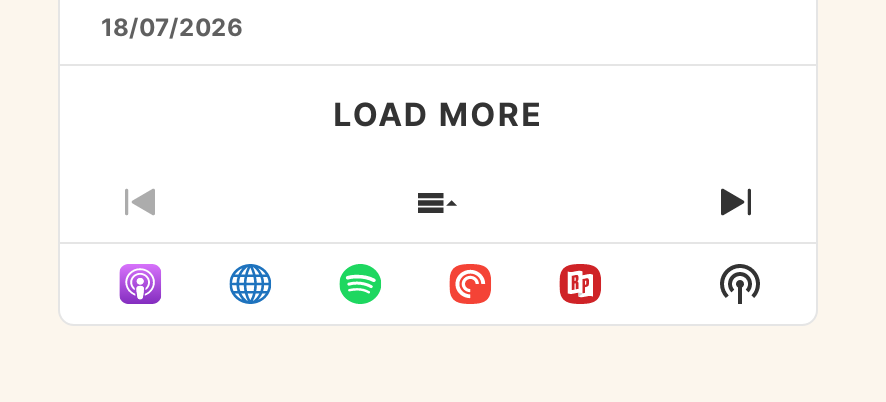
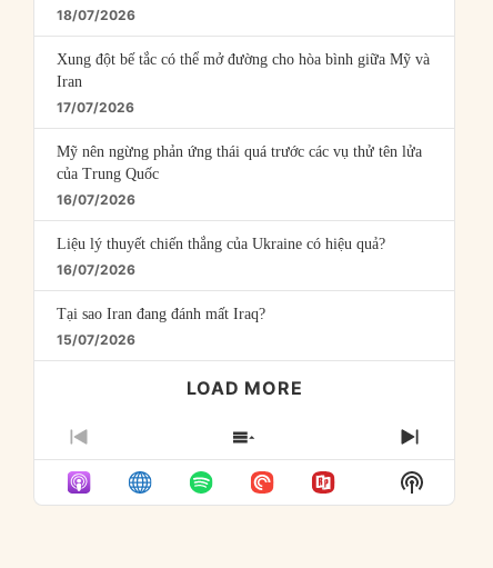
+ Xung đột bế tắc có thể mở đường cho hòa bình giữa Mỹ và
+ Iran
+ 17/07/2026
+ Mỹ nên ngừng phản ứng thái quá trước các vụ thử tên lửa
+ của Trung Quốc
+ 16/07/2026
+ Liệu lý thuyết chiến thắng của Ukraine có hiệu quả?
+ 16/07/2026
+ Tại sao Iran đang đánh mất Iraq?
+ 15/07/2026
